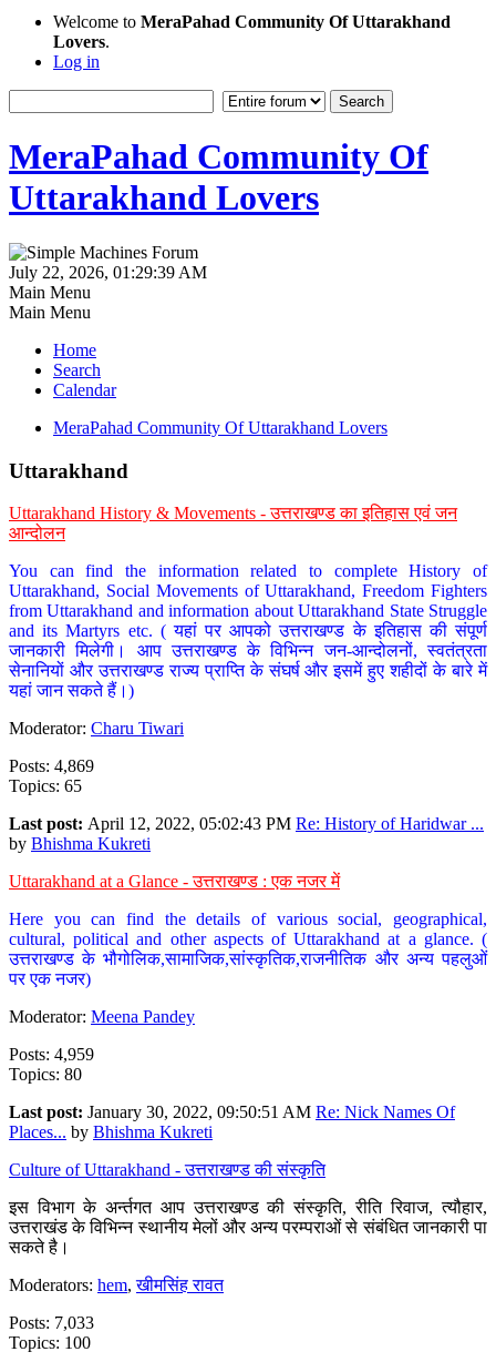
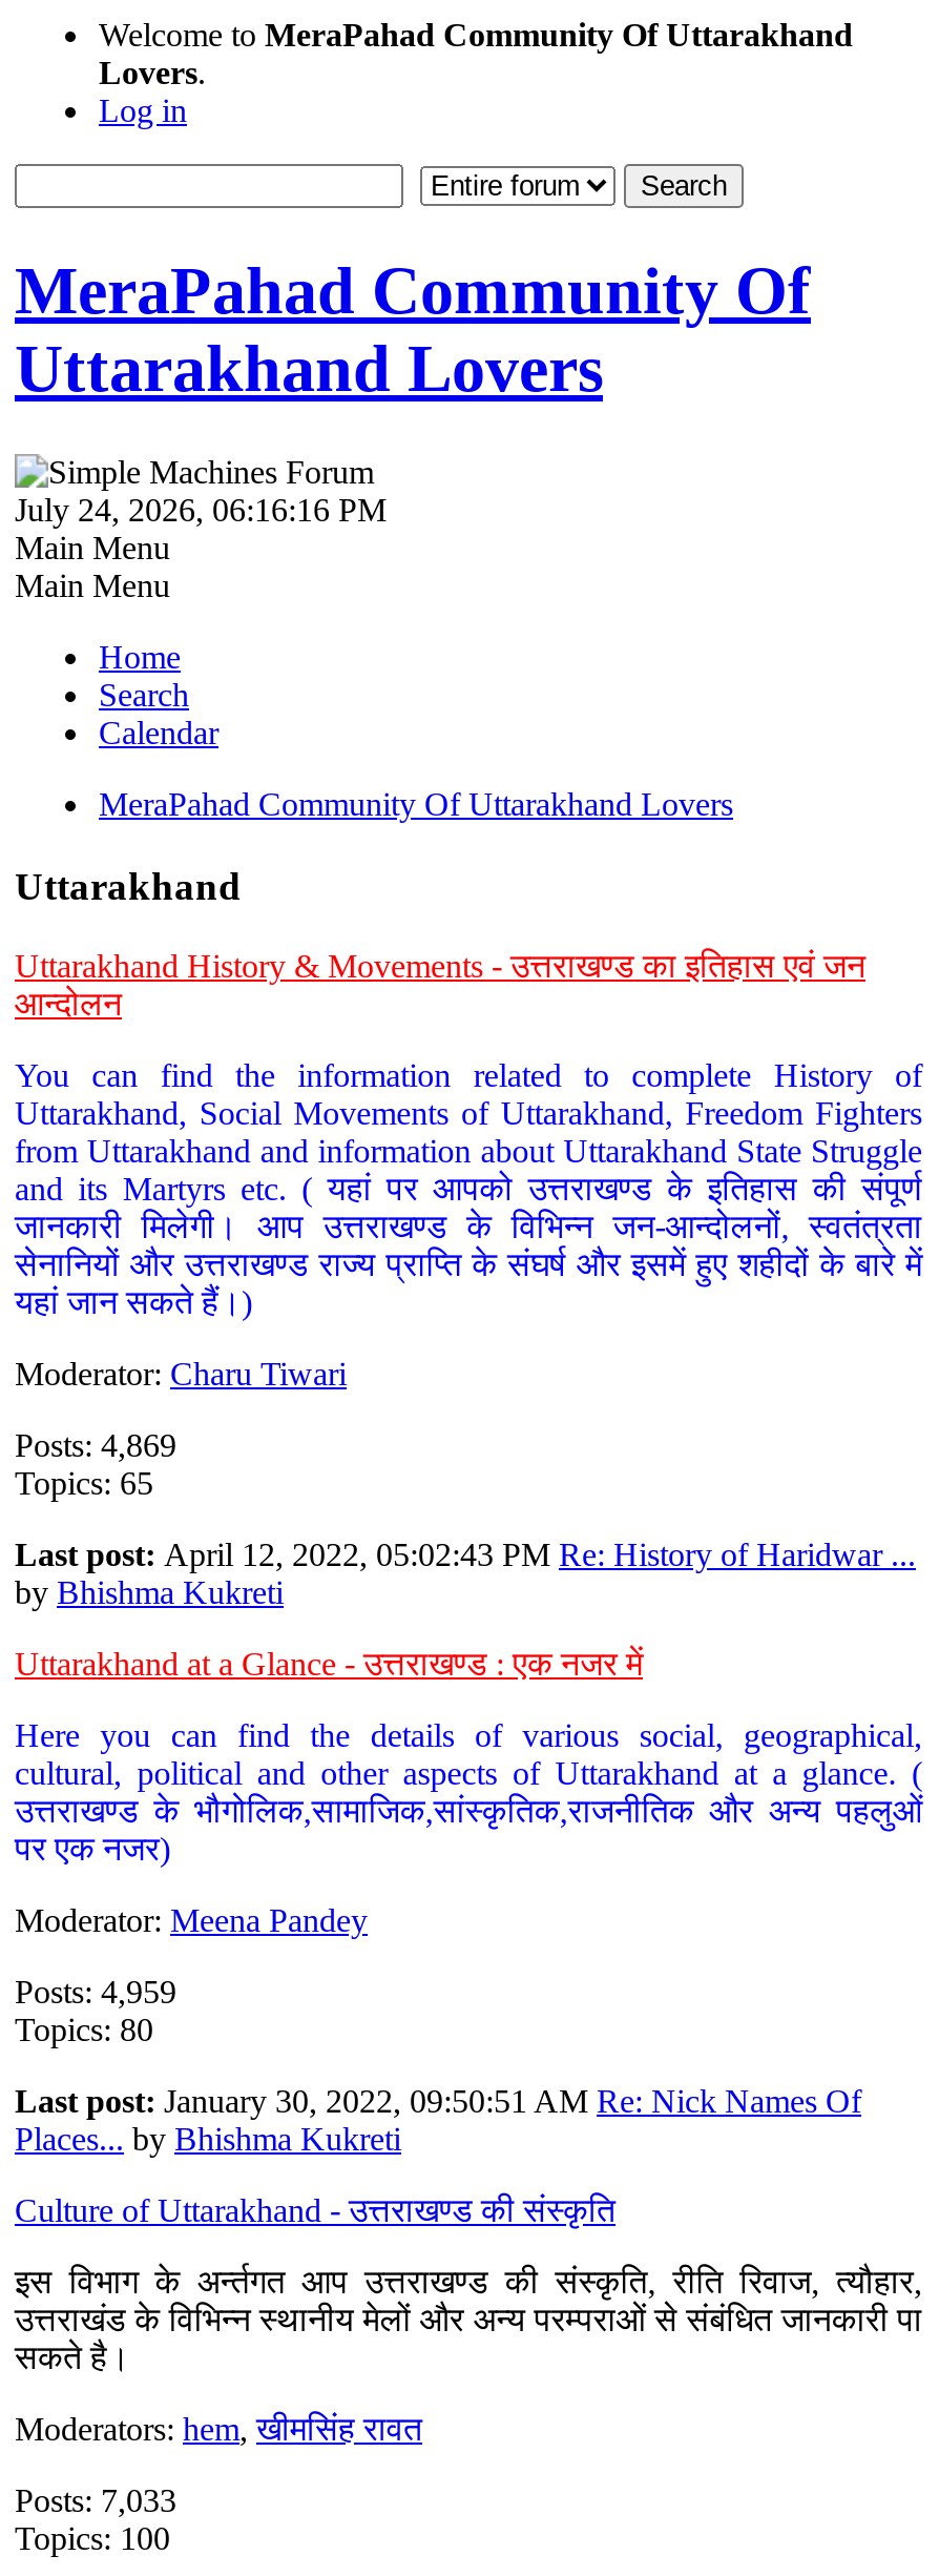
- July 22, 2026, 01:29:39 AM
+ July 24, 2026, 06:16:16 PM
